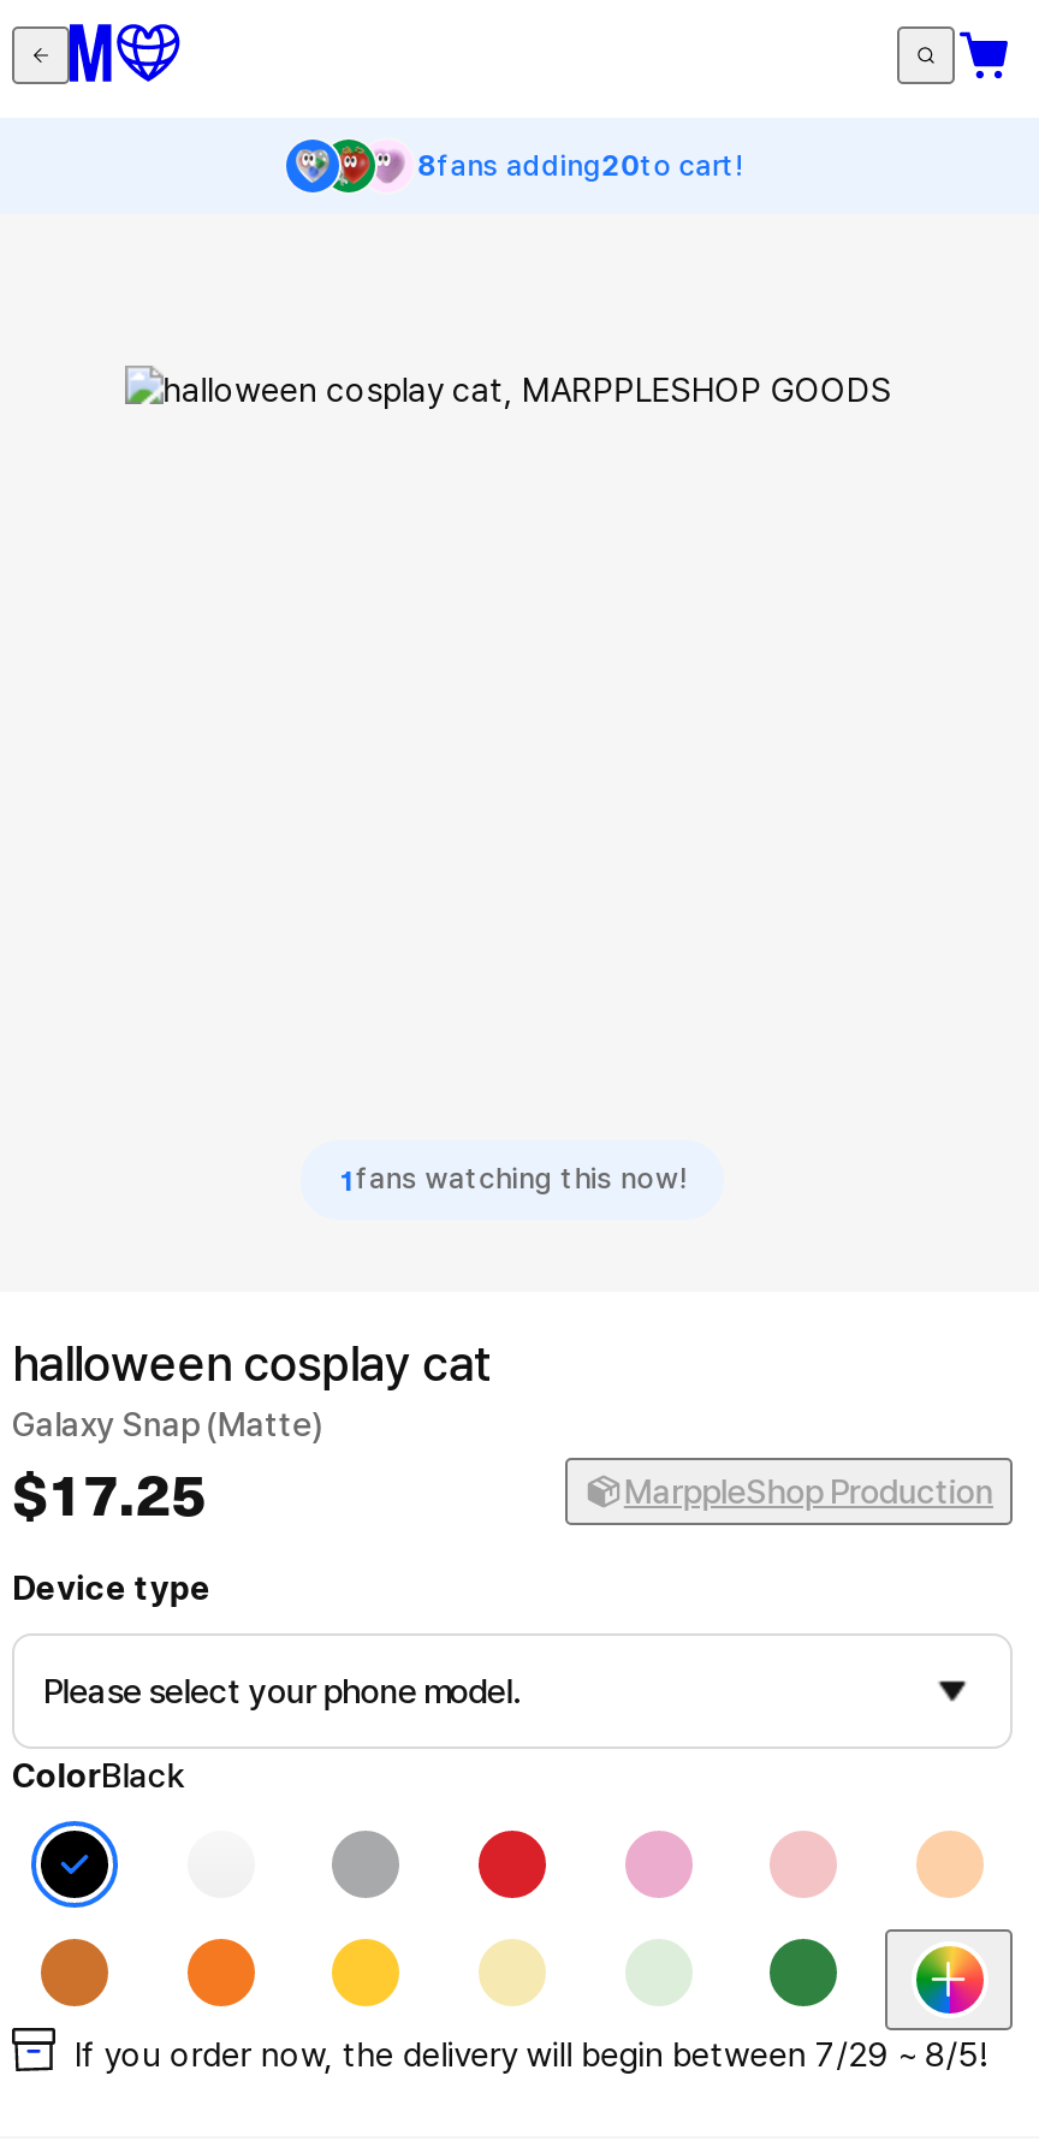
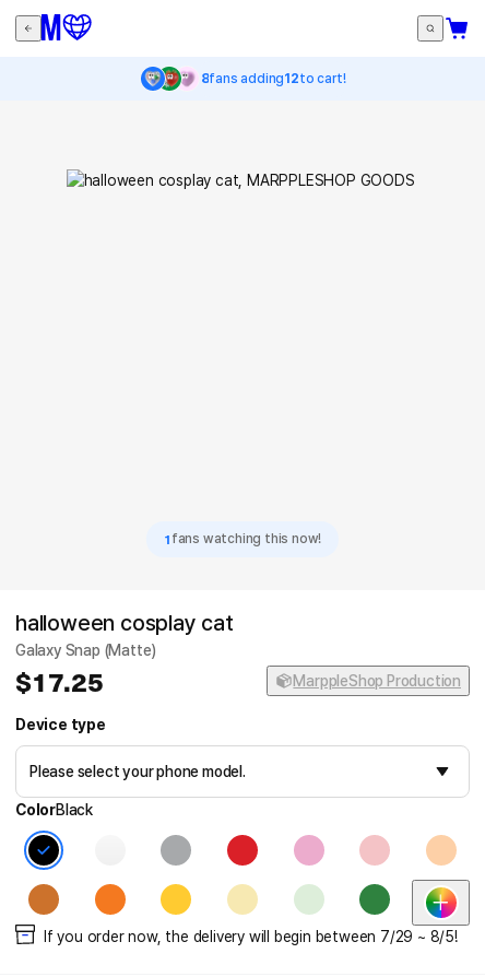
- 8fans adding20to cart!
+ 8fans adding12to cart!
